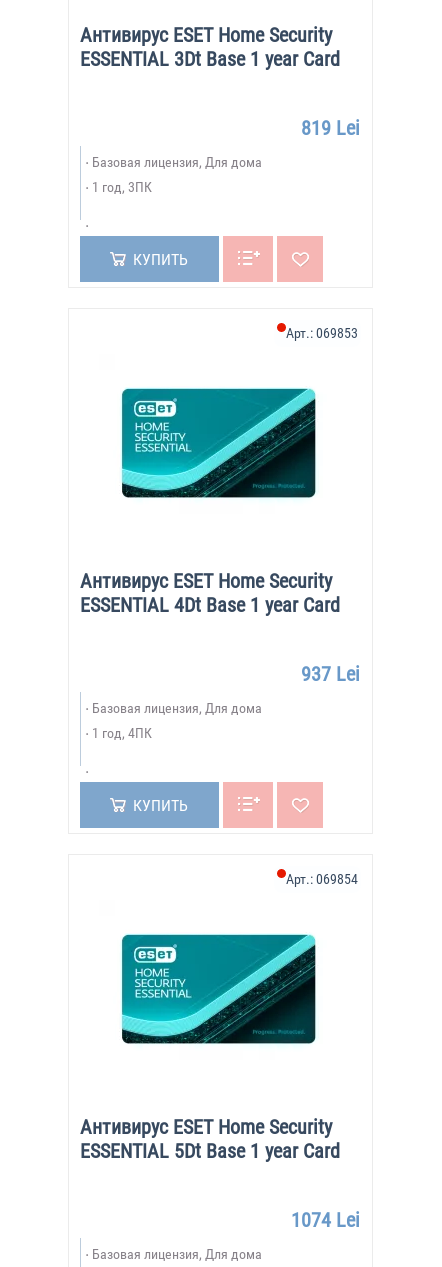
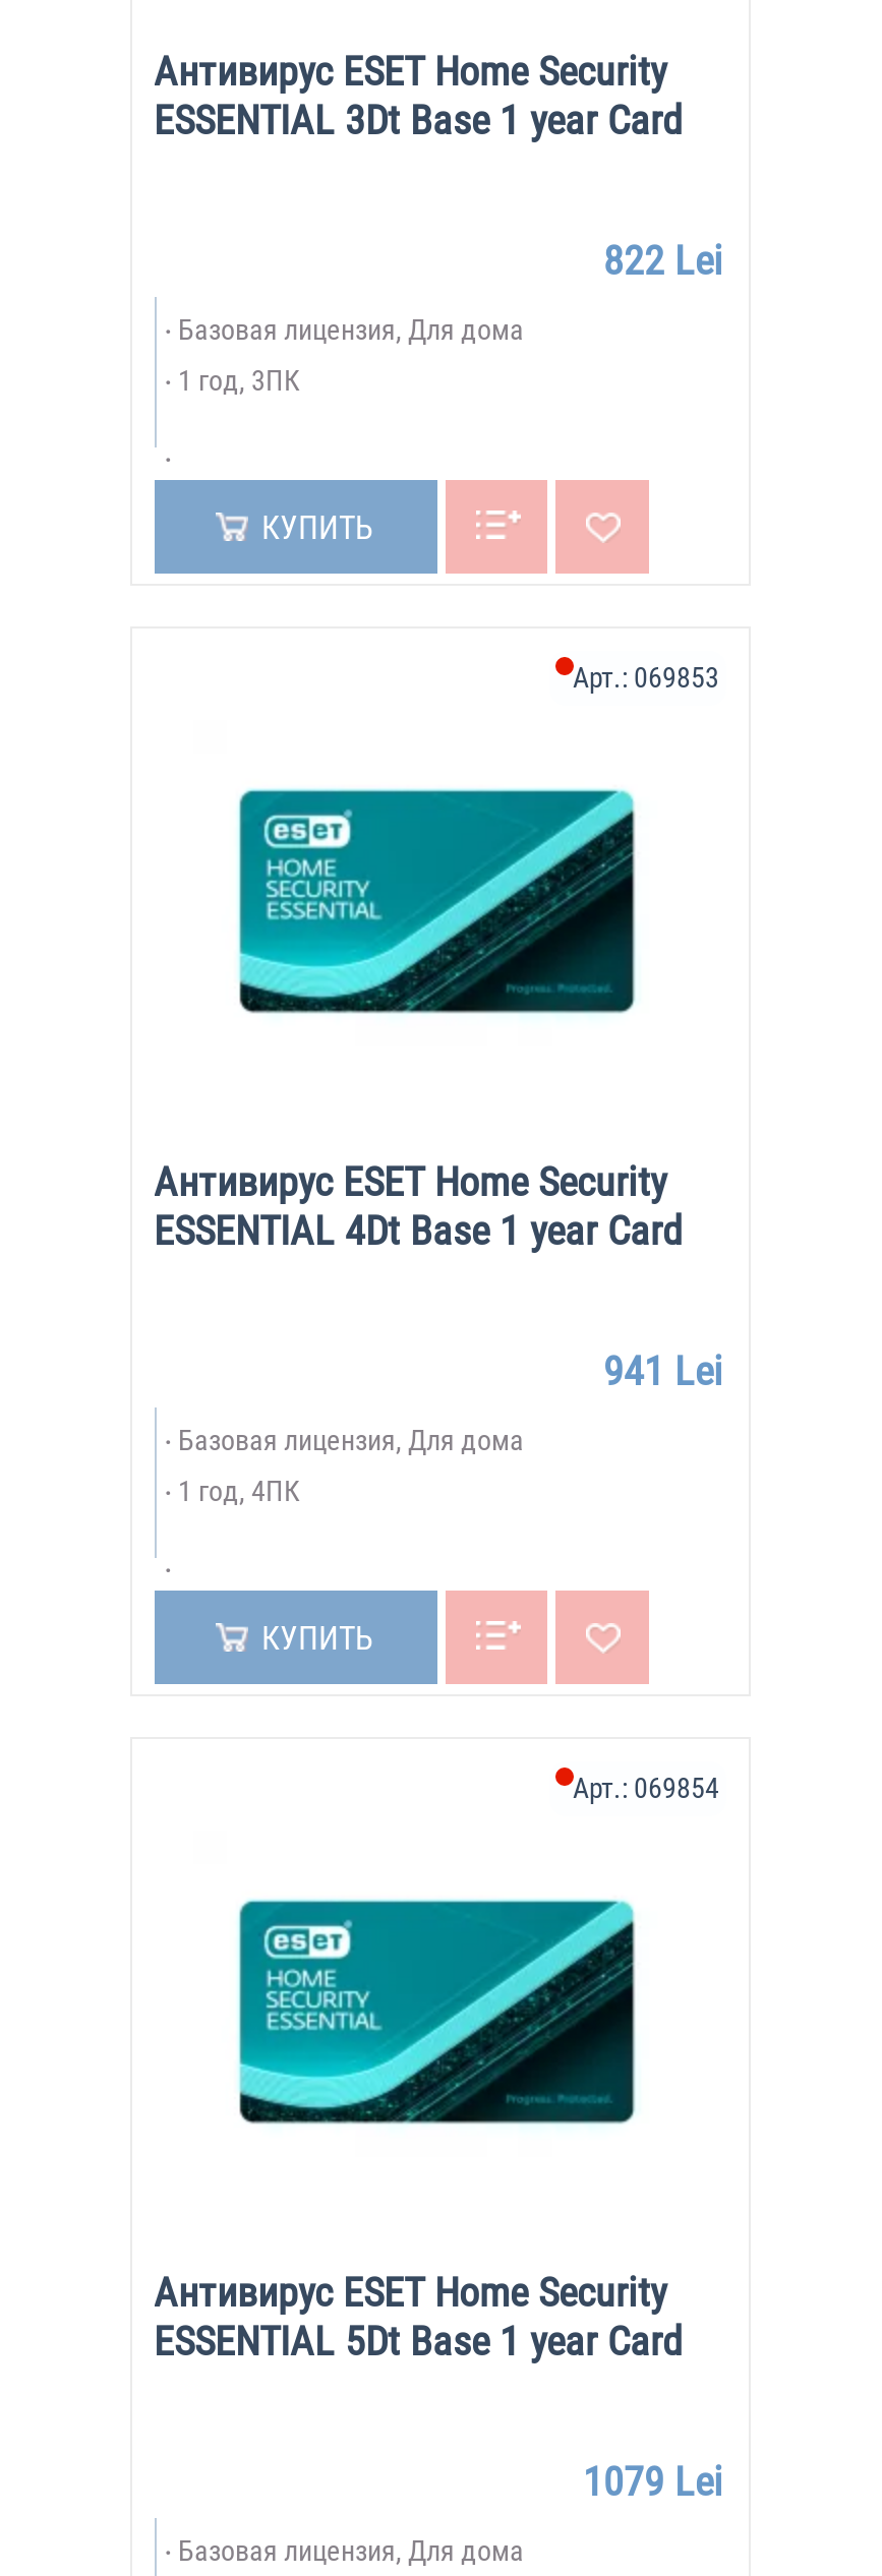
- 819 Lei
+ 822 Lei

- 937 Lei
+ 941 Lei

- 1074 Lei
+ 1079 Lei
